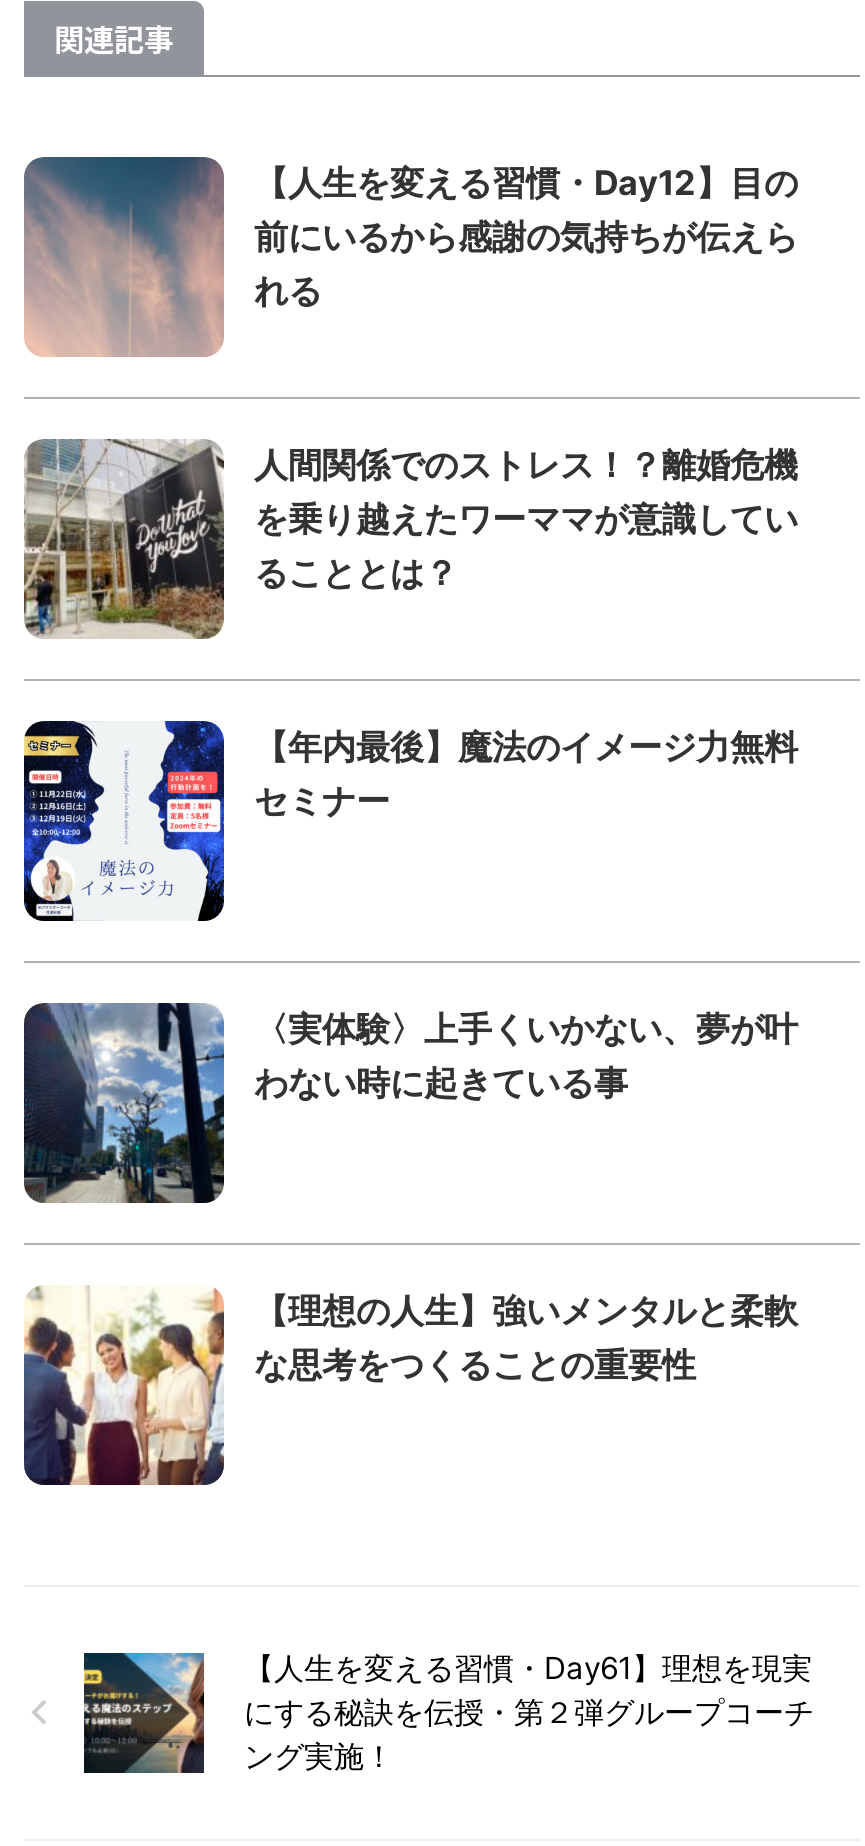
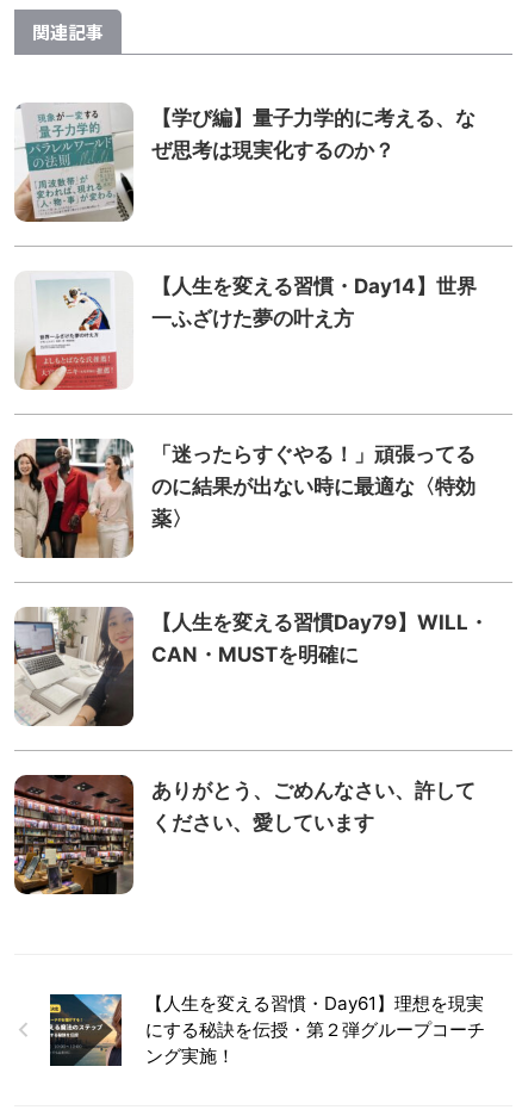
- [image]
- 【人生を変える習慣・Day12】目の
- 前にいるから感謝の気持ちが伝えら
- れる
+ [image]
+ 【学び編】量子力学的に考える、な
+ ぜ思考は現実化するのか？

- [image]
- 人間関係でのストレス！？離婚危機
- を乗り越えたワーママが意識してい
- ることとは？
+ [image]
+ 【人生を変える習慣・Day14】世界
+ 一ふざけた夢の叶え方

- [image]
- 【年内最後】魔法のイメージ力無料
- セミナー
+ [image]
+ 「迷ったらすぐやる！」頑張ってる
+ のに結果が出ない時に最適な〈特効
+ 薬〉

- [image]
- 〈実体験〉上手くいかない、夢が叶
- わない時に起きている事
+ [image]
+ 【人生を変える習慣Day79】WILL・
+ CAN・MUSTを明確に

- [image]
- 【理想の人生】強いメンタルと柔軟
- な思考をつくることの重要性
+ [image]
+ ありがとう、ごめんなさい、許して
+ ください、愛しています
